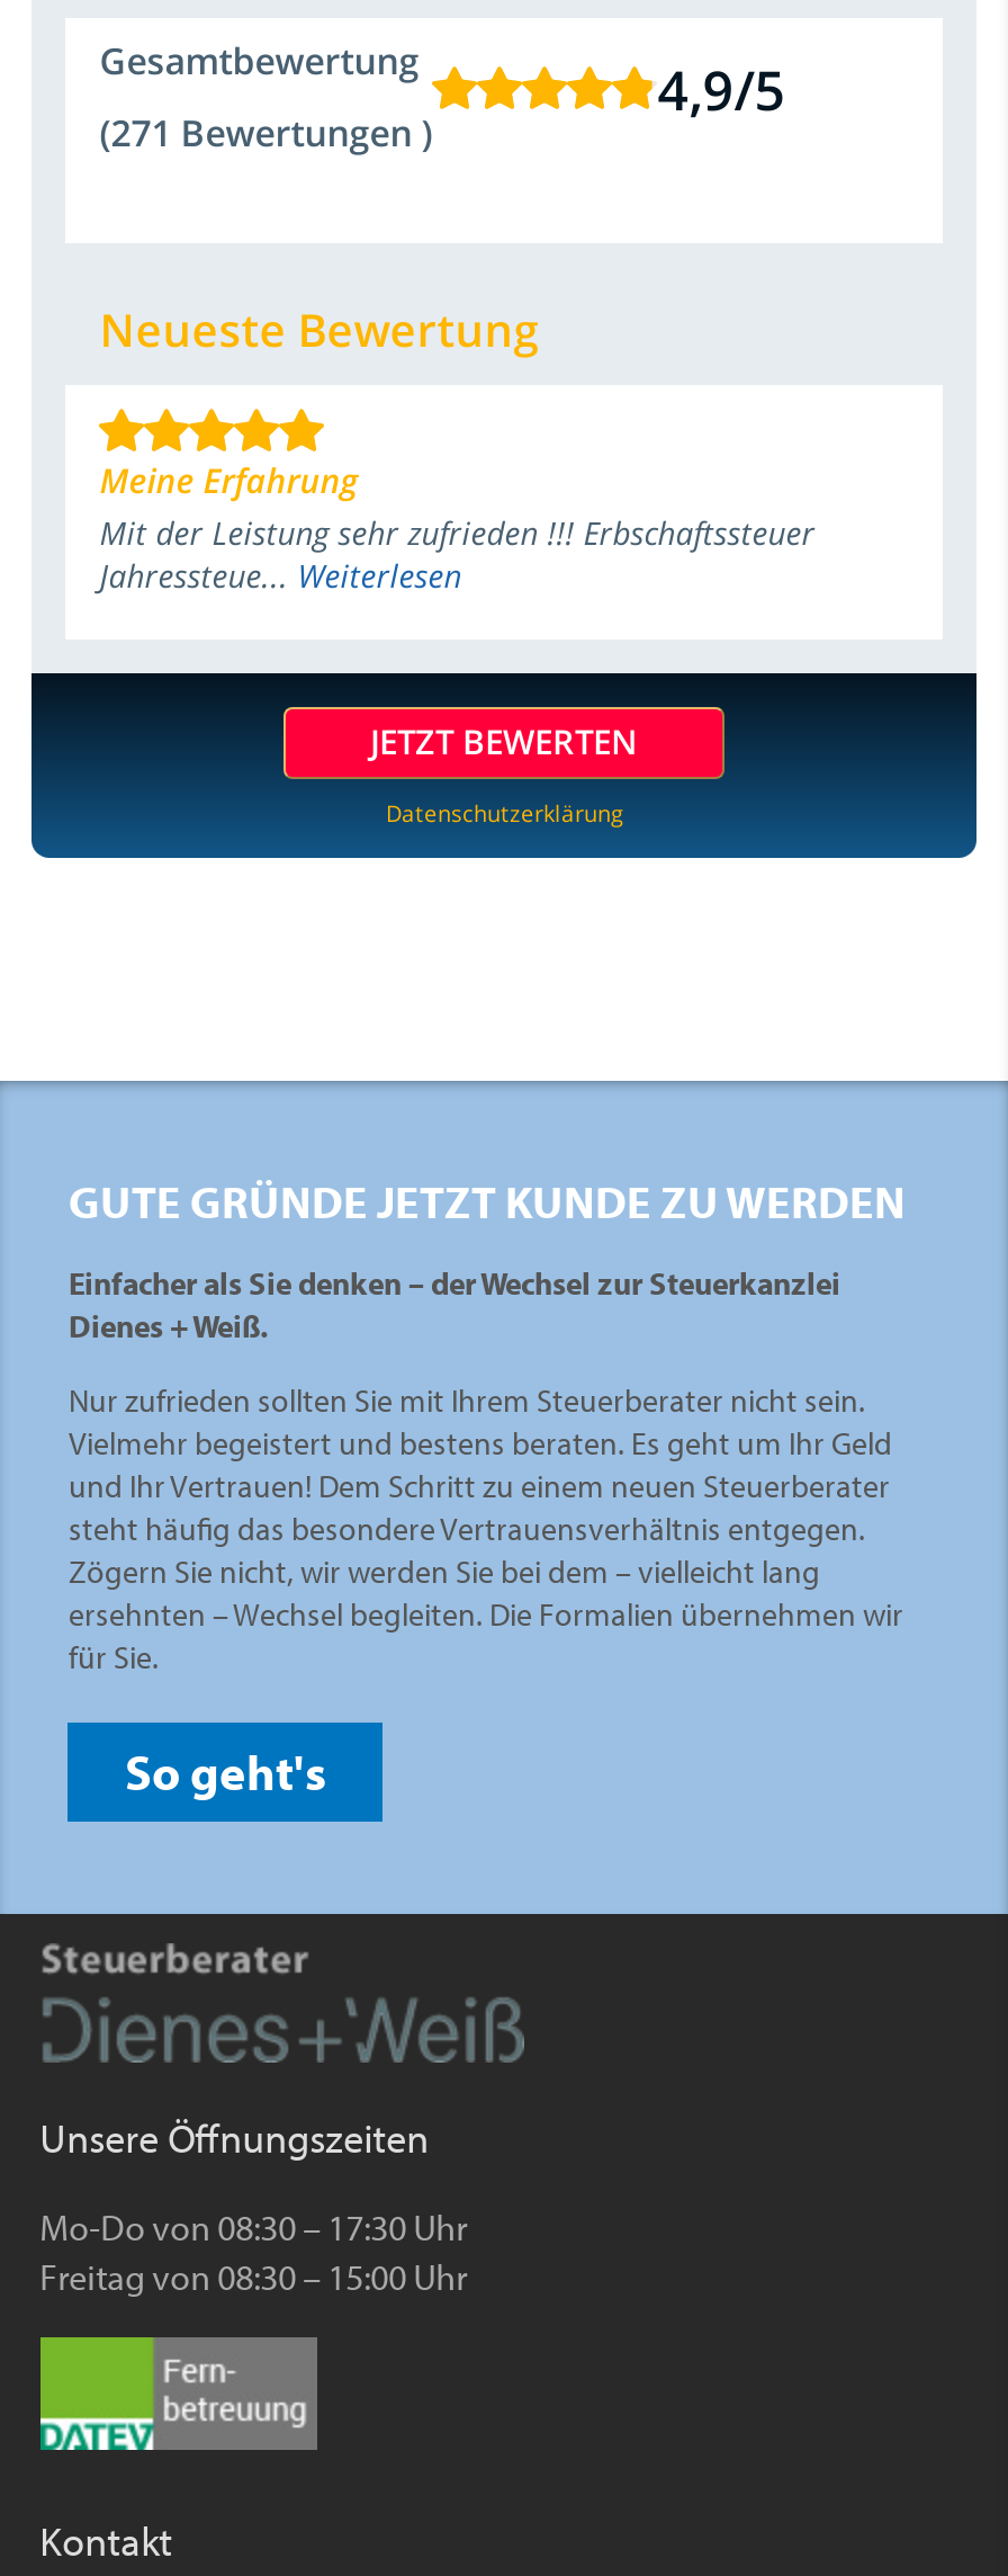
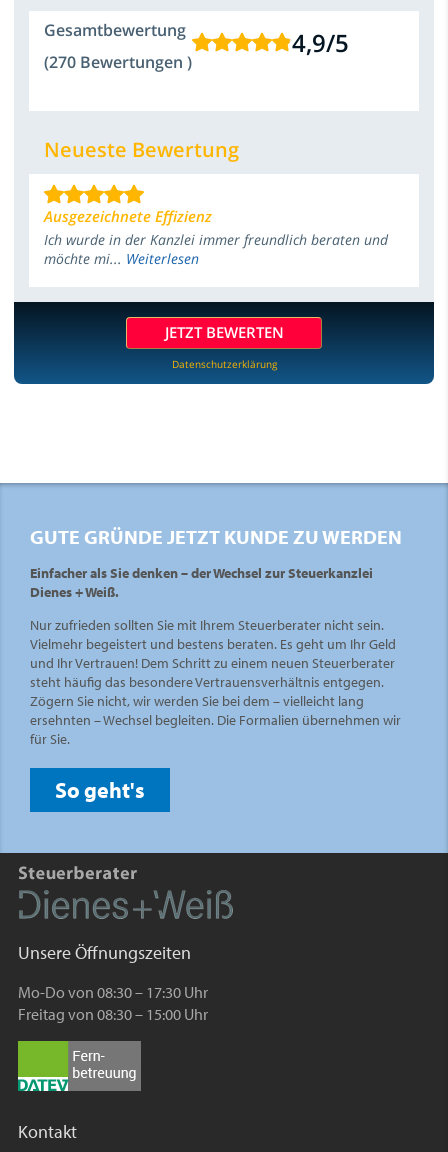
- (271 Bewertungen )
+ (270 Bewertungen )

- Meine Erfahrung
- Mit der Leistung sehr zufrieden !!! Erbschaftssteuer
- Jahressteue... Weiterlesen
+ Ausgezeichnete Effizienz
+ Ich wurde in der Kanzlei immer freundlich beraten und
+ möchte mi... Weiterlesen
